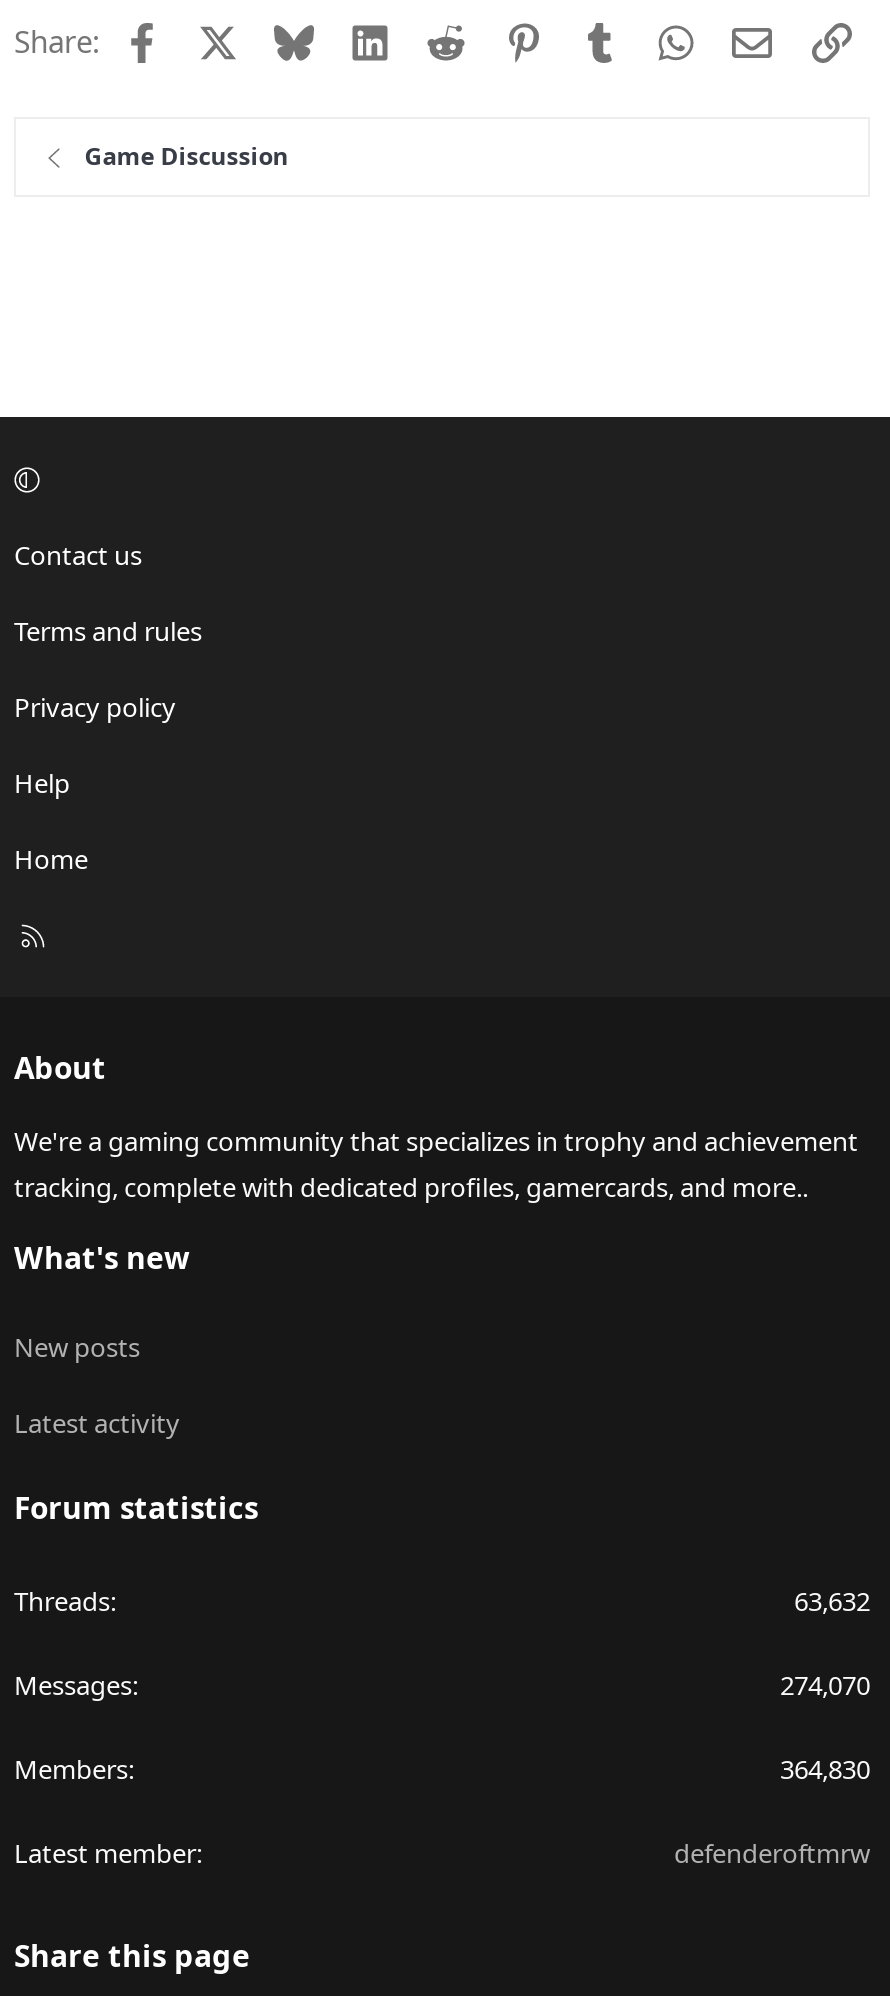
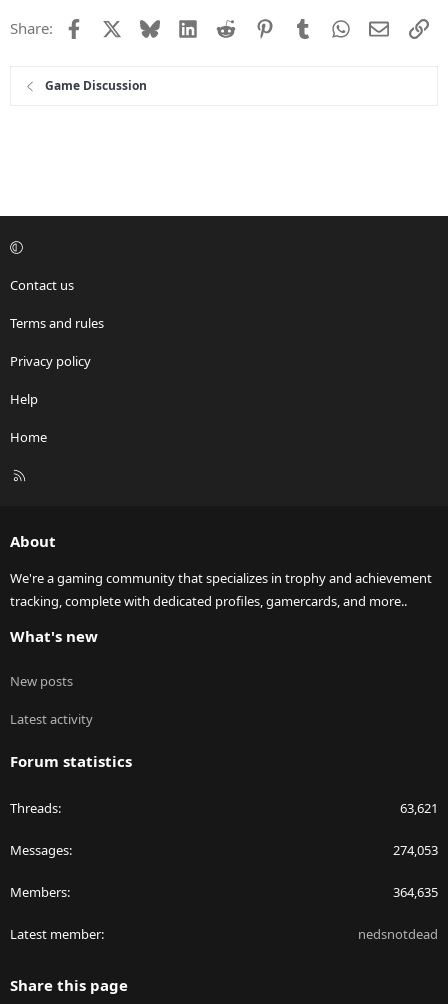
- 63,632
+ 63,621

- 274,070
+ 274,053

- 364,830
+ 364,635

- defenderoftmrw
+ nedsnotdead
